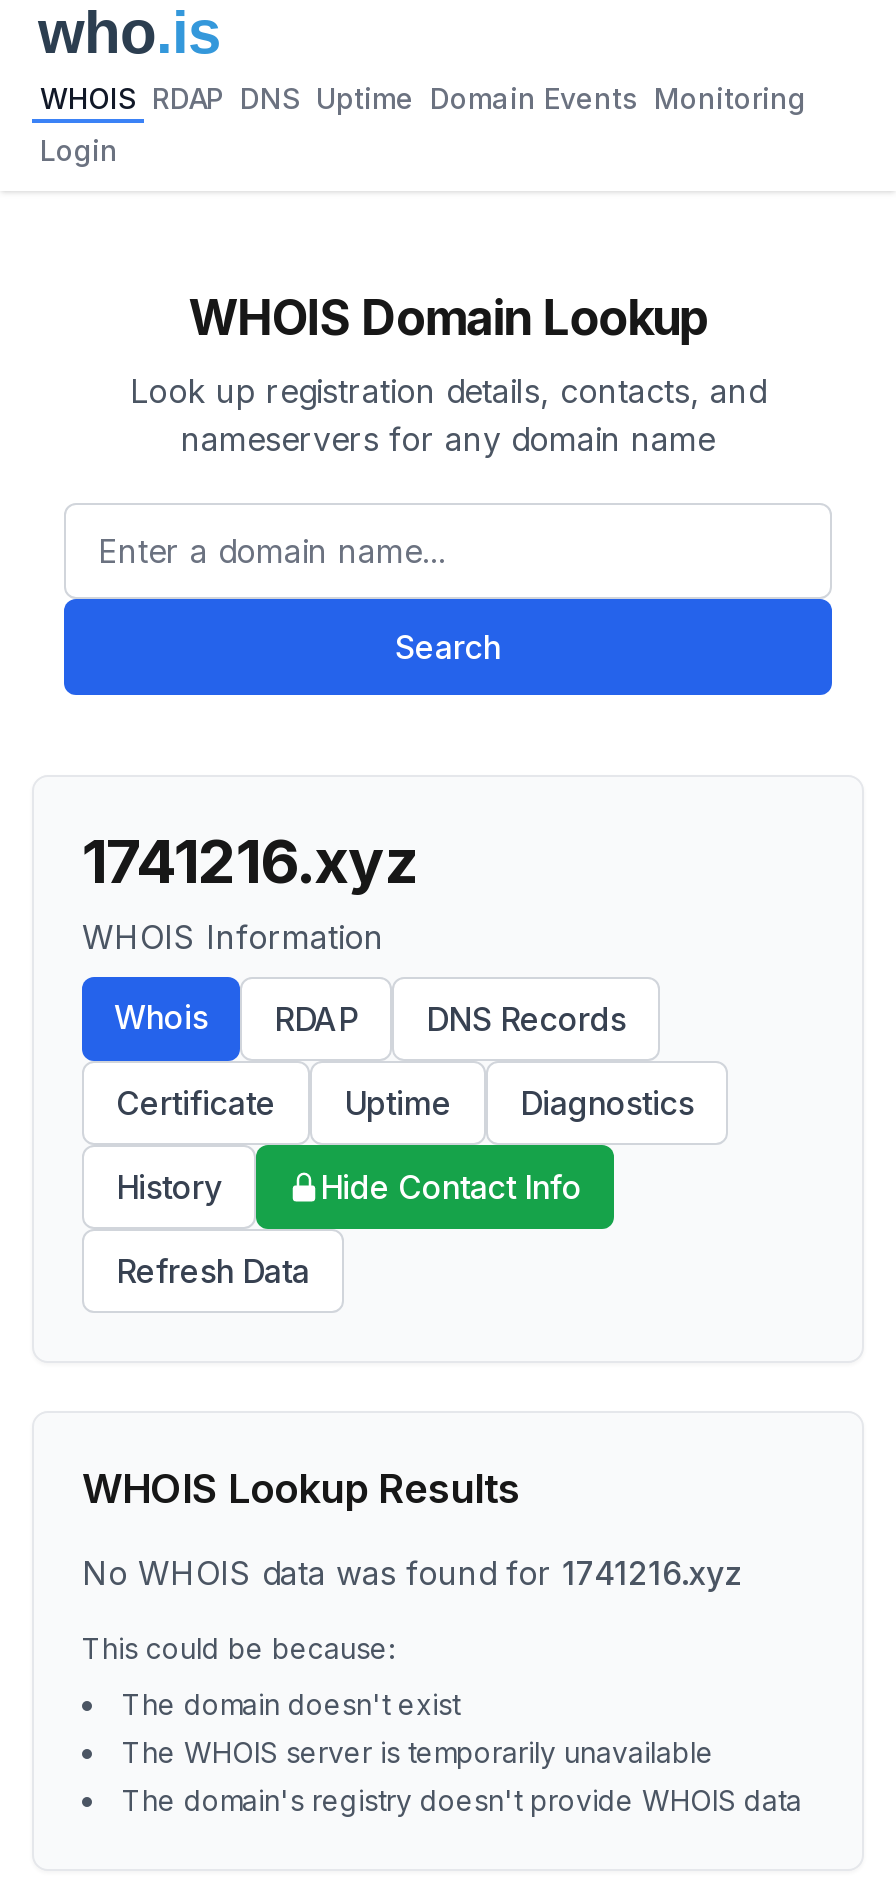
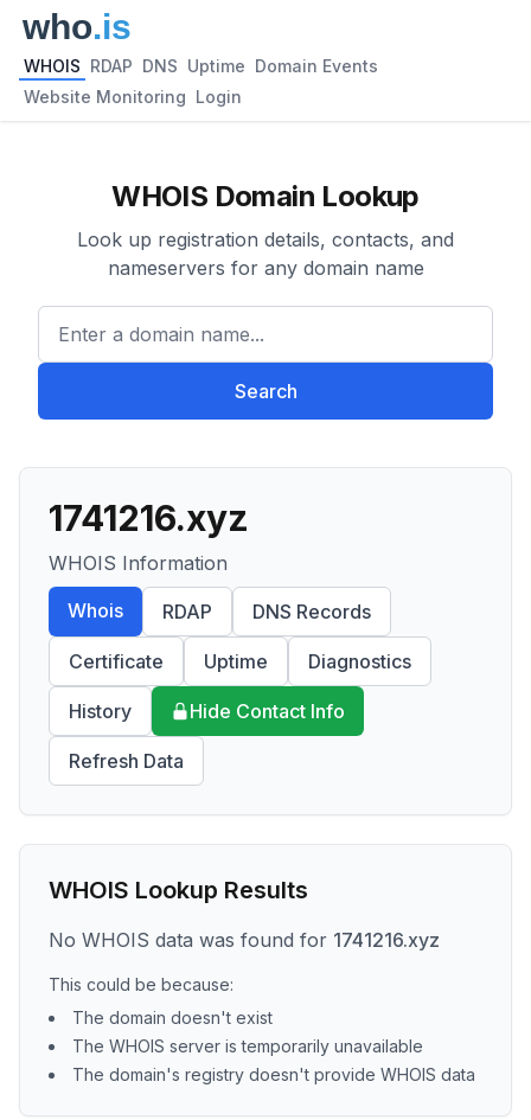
- WHOIS RDAP DNS Uptime Domain Events Monitoring
+ WHOIS RDAP DNS Uptime Domain Events

- Login
+ Website Monitoring Login
